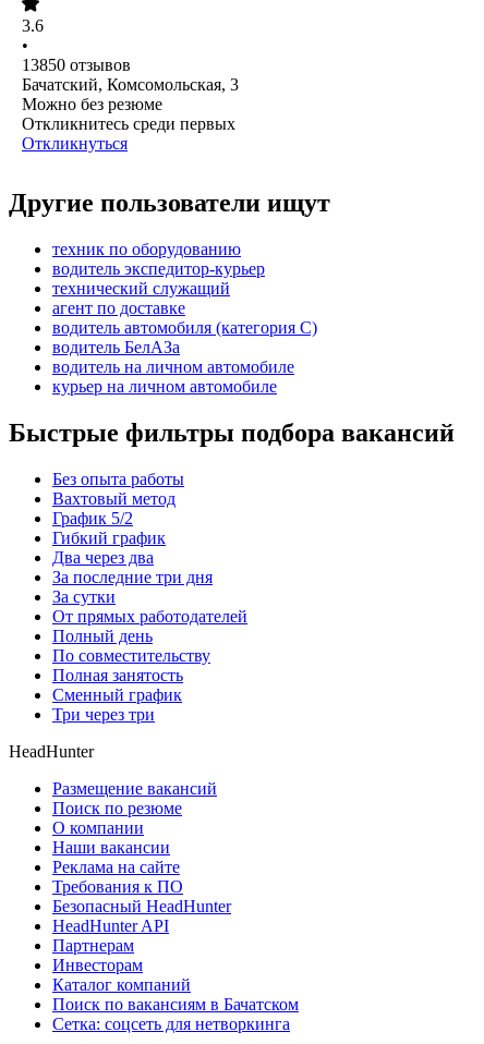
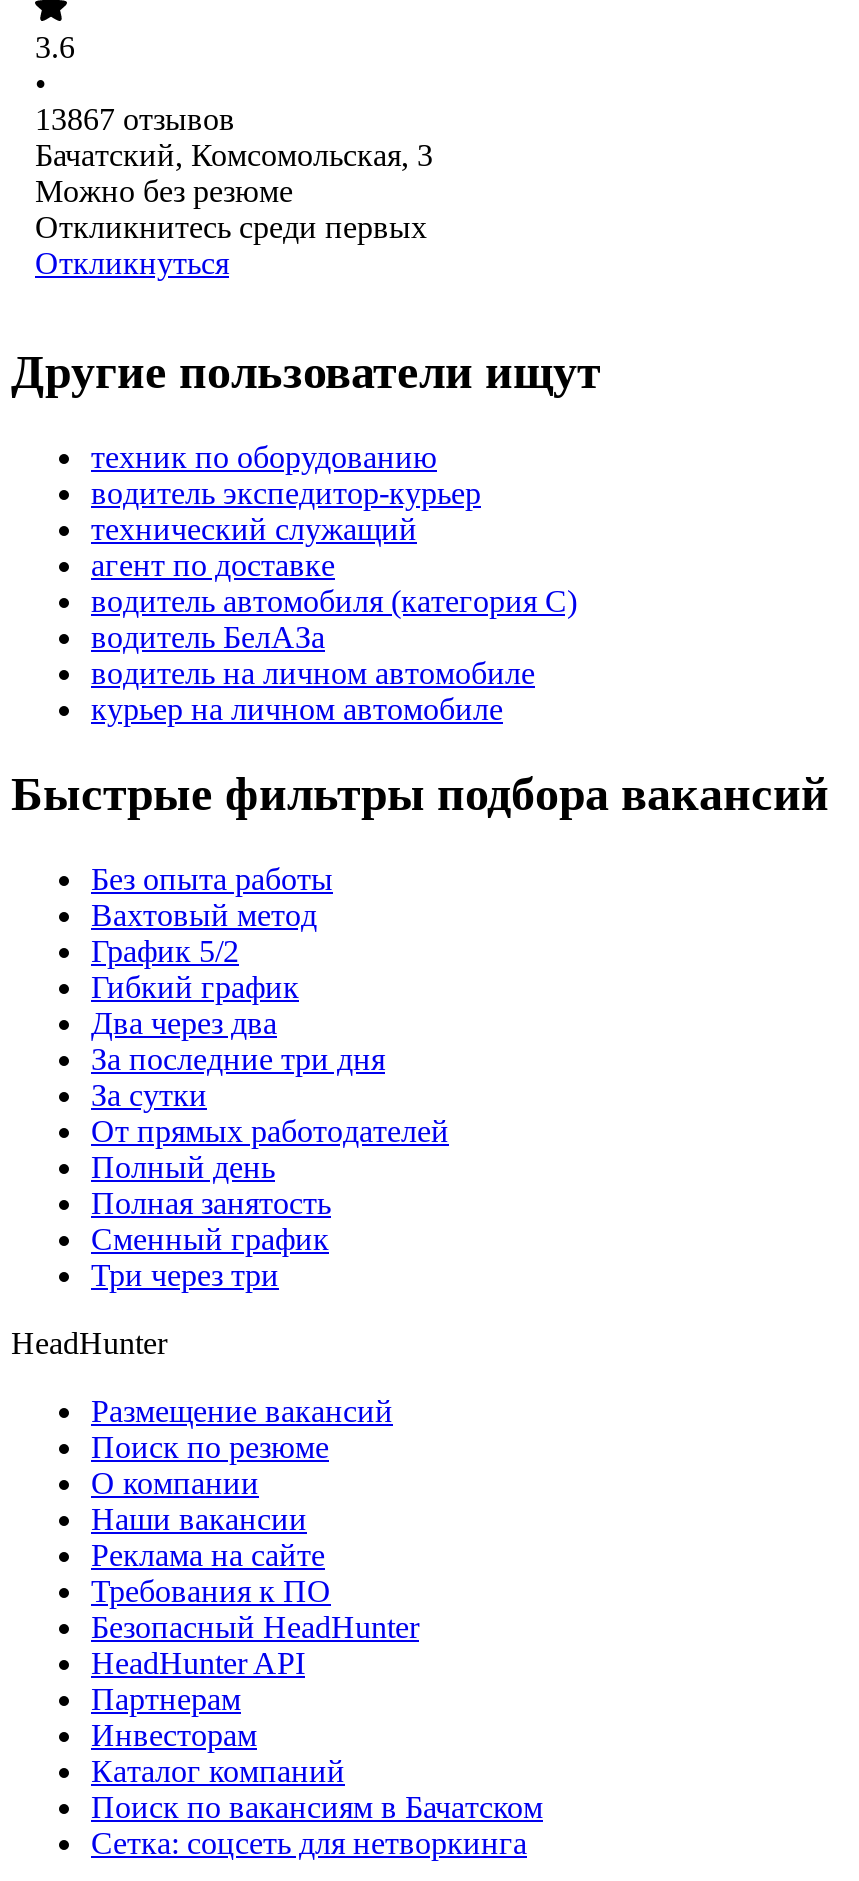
- 13850 отзывов
+ 13867 отзывов

- По совместительству
